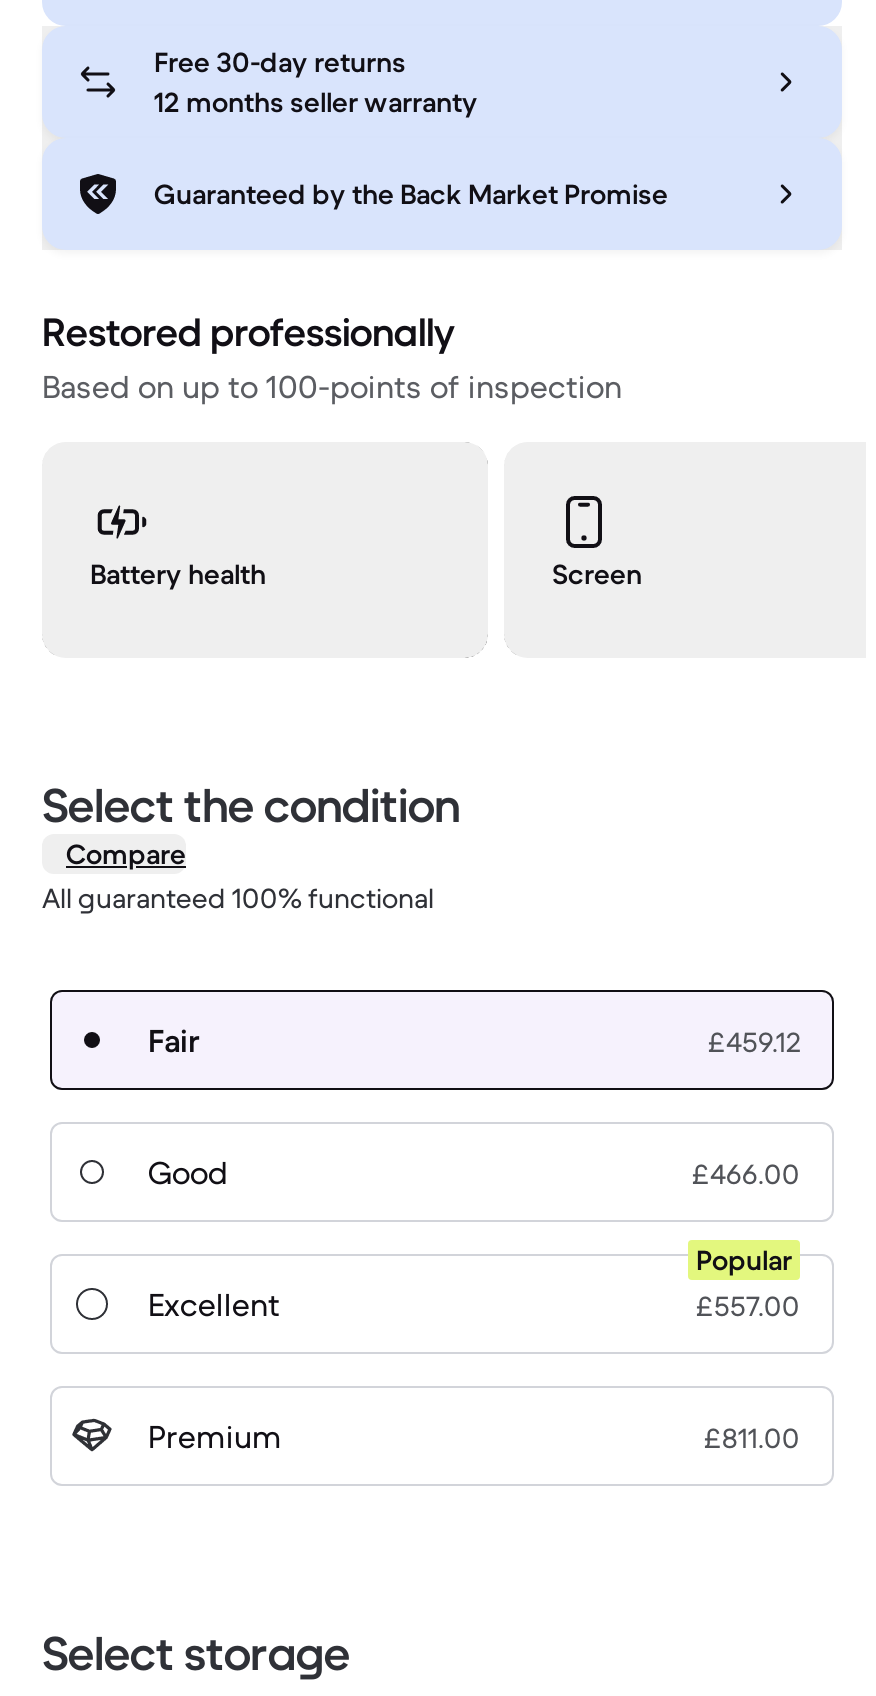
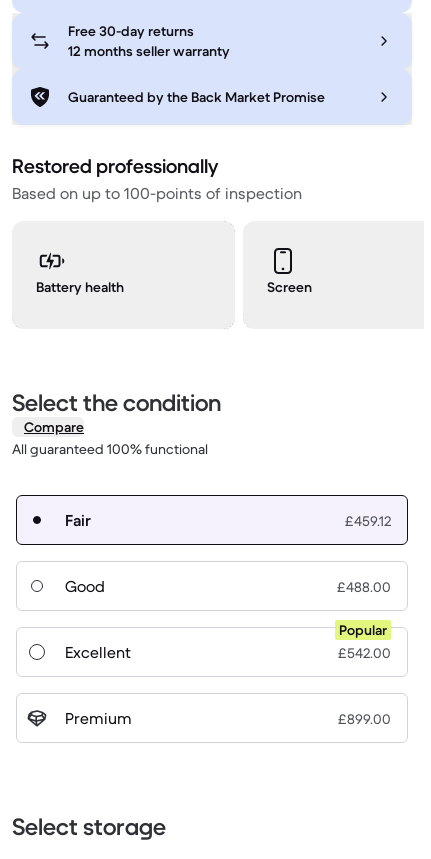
- £466.00
+ £488.00

- £557.00
+ £542.00

- £811.00
+ £899.00
